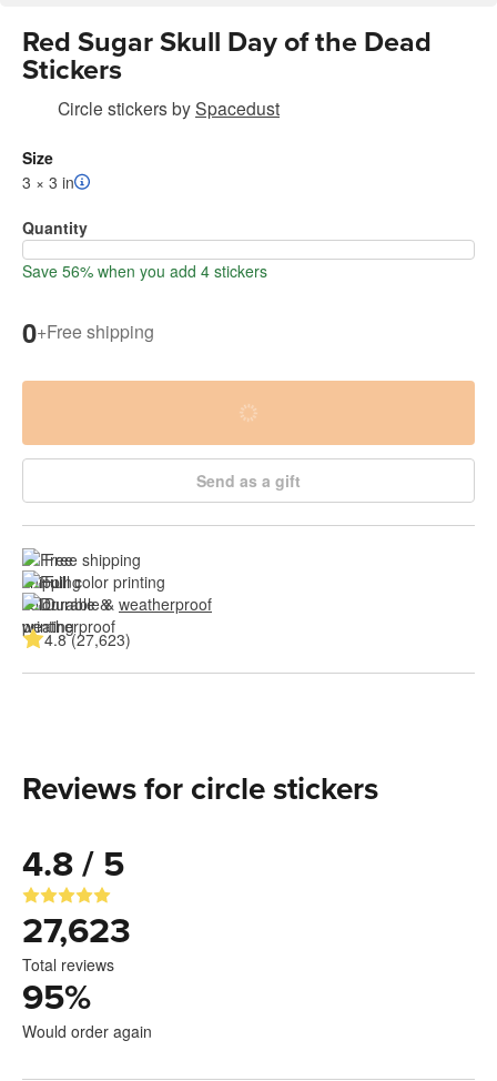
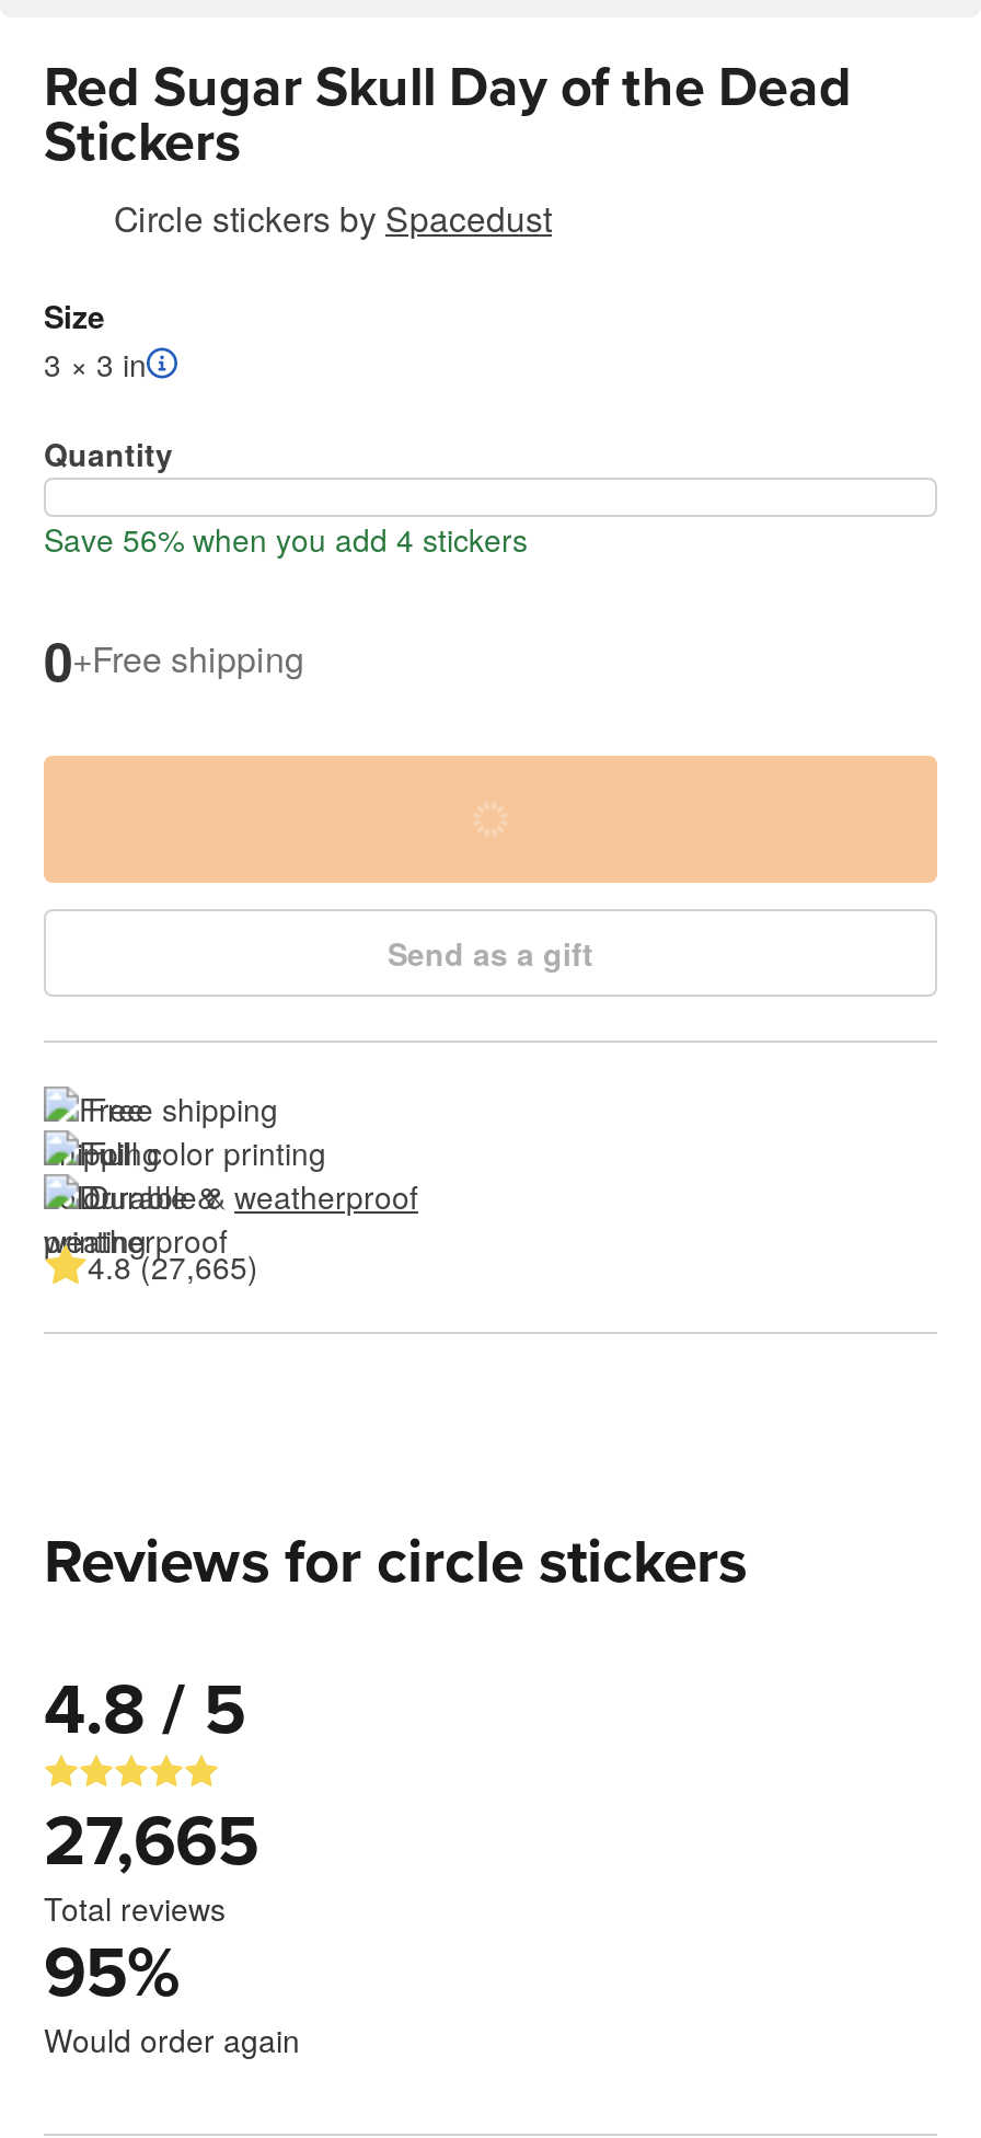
- 4.8 (27,623)
+ 4.8 (27,665)

- 27,623
+ 27,665
